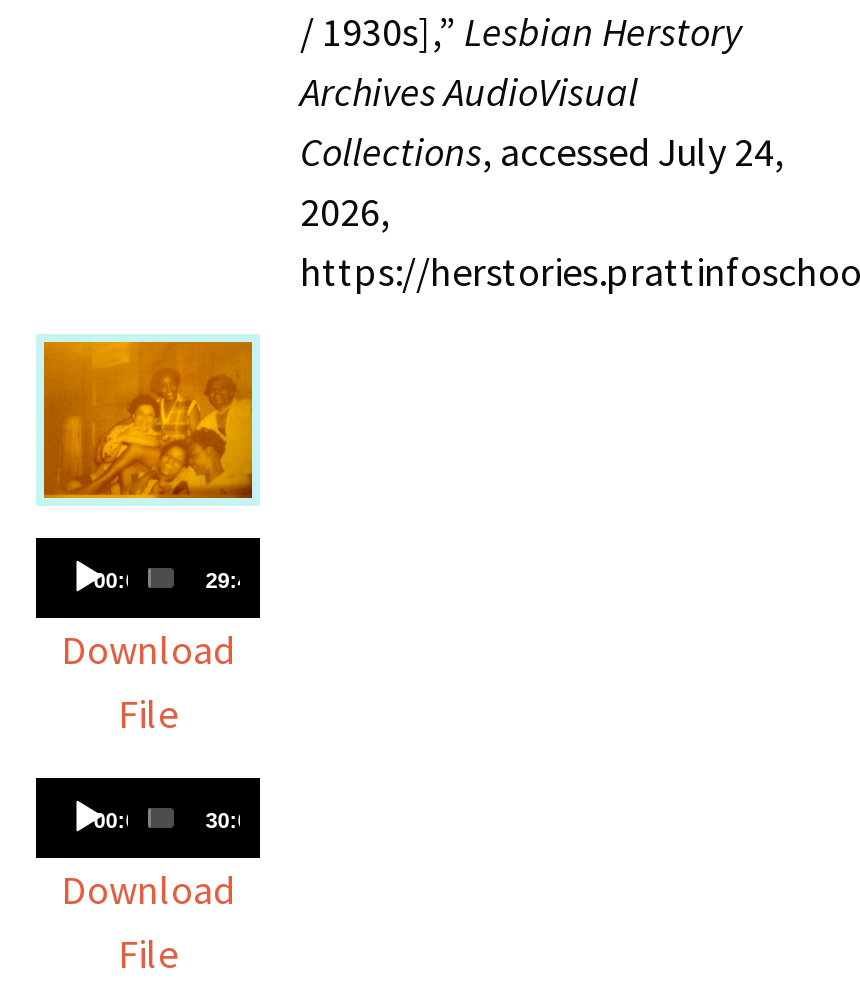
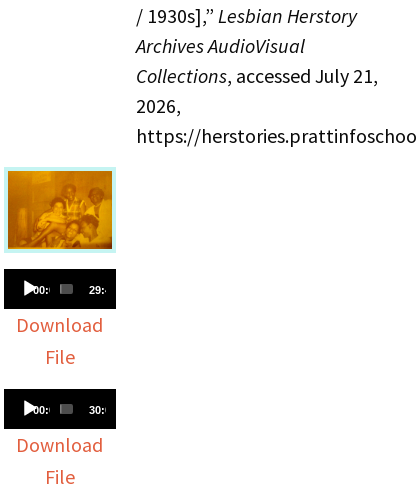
- Collections, accessed July 24,
+ Collections, accessed July 21,
